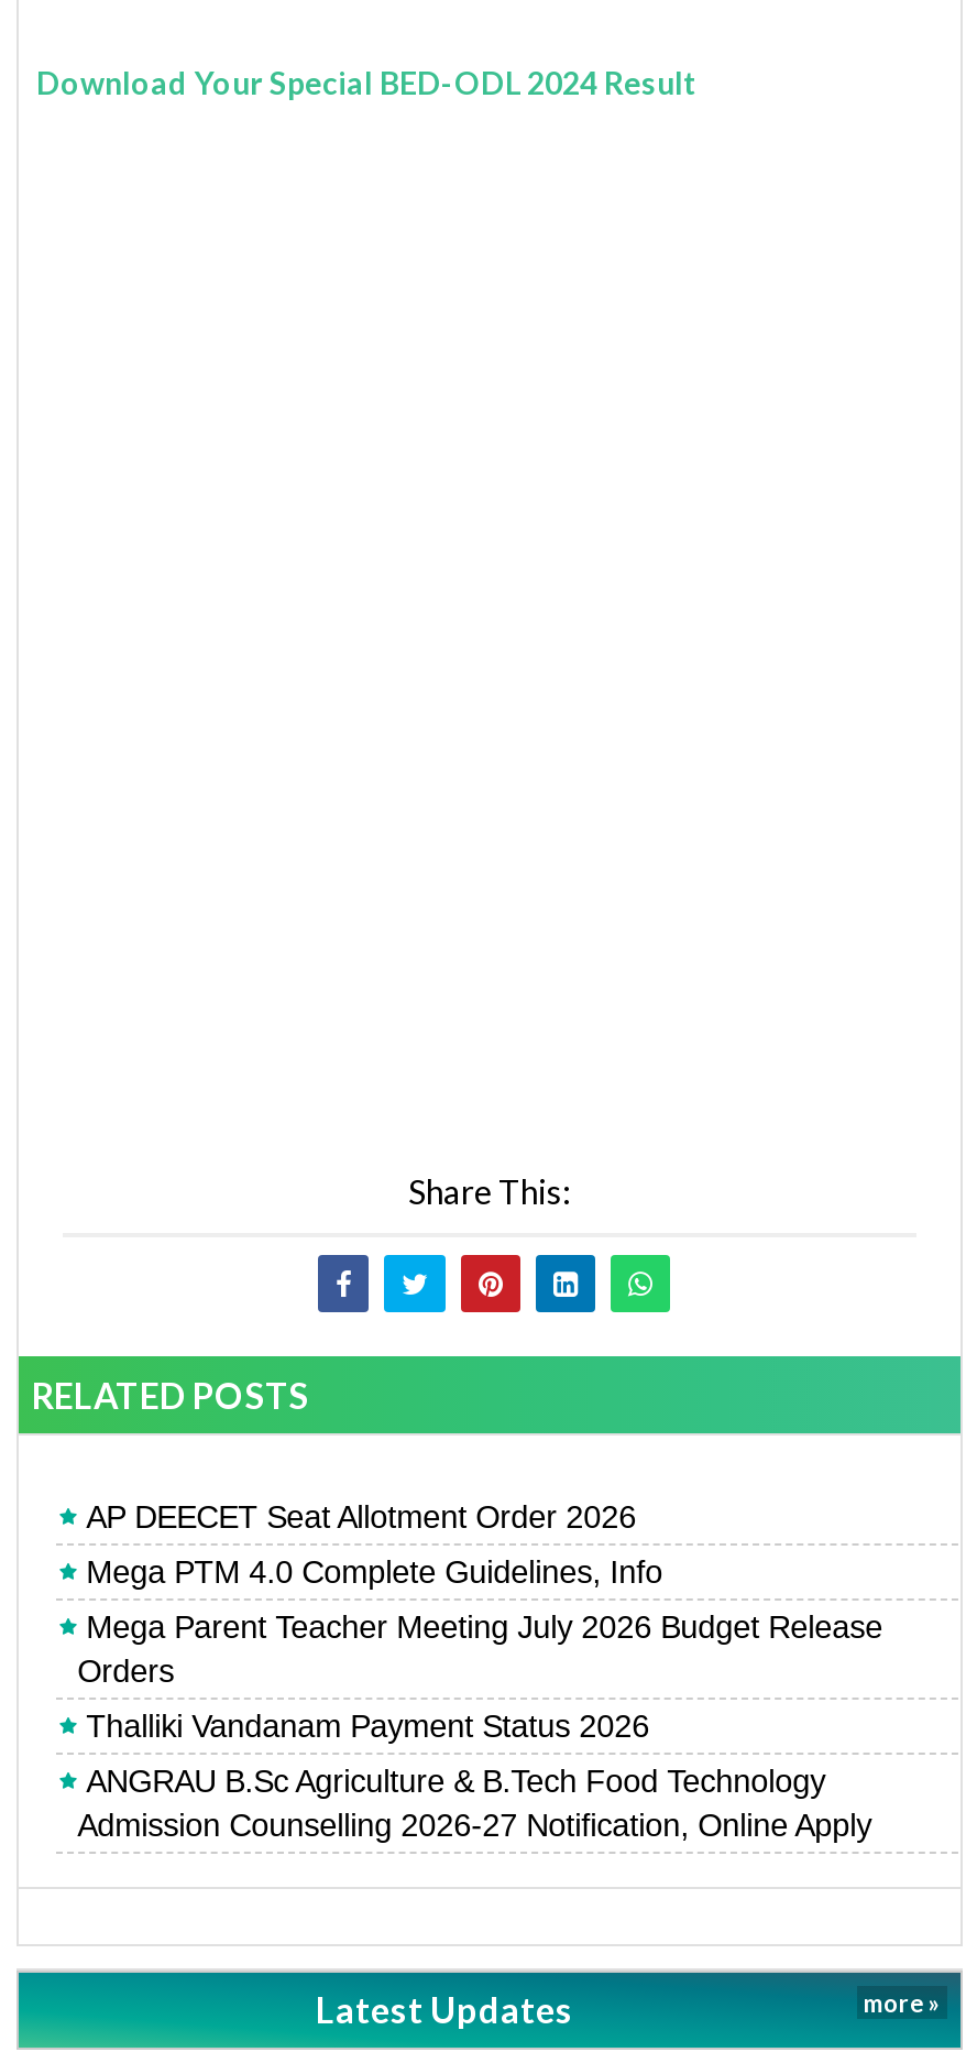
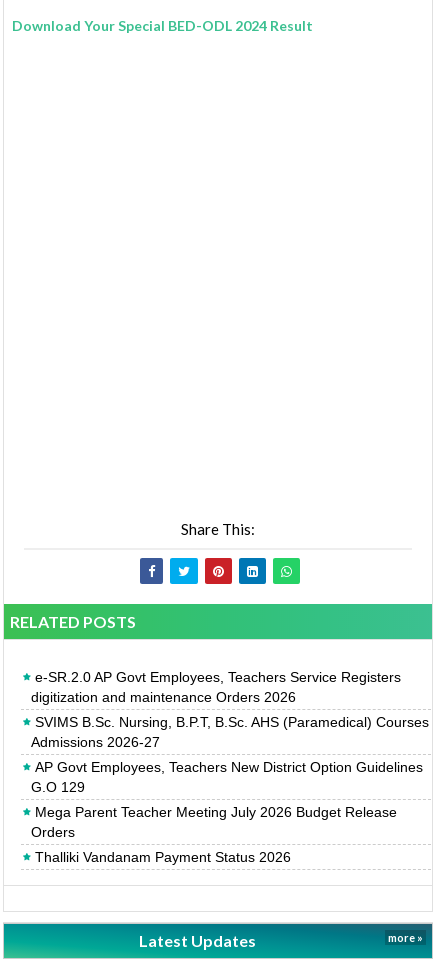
- AP DEECET Seat Allotment Order 2026
- Mega PTM 4.0 Complete Guidelines, Info
+ e-SR.2.0 AP Govt Employees, Teachers Service Registers
+ digitization and maintenance Orders 2026
+ SVIMS B.Sc. Nursing, B.P.T, B.Sc. AHS (Paramedical) Courses
+ Admissions 2026-27
+ AP Govt Employees, Teachers New District Option Guidelines
+ G.O 129

moved down: Mega Parent Teacher Meeting July 2026 Budget Release | Orders | Thalliki Vandanam Payment Status 2026

- ANGRAU B.Sc Agriculture & B.Tech Food Technology
- Admission Counselling 2026-27 Notification, Online Apply
